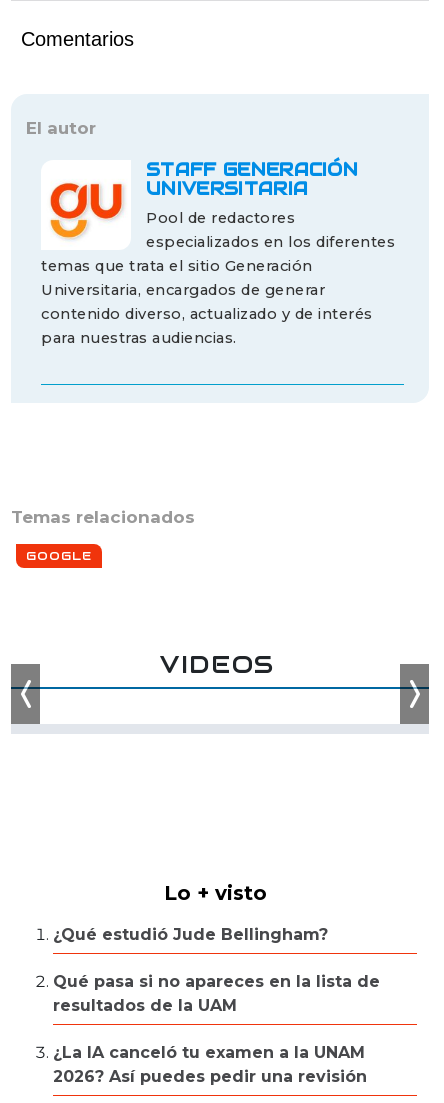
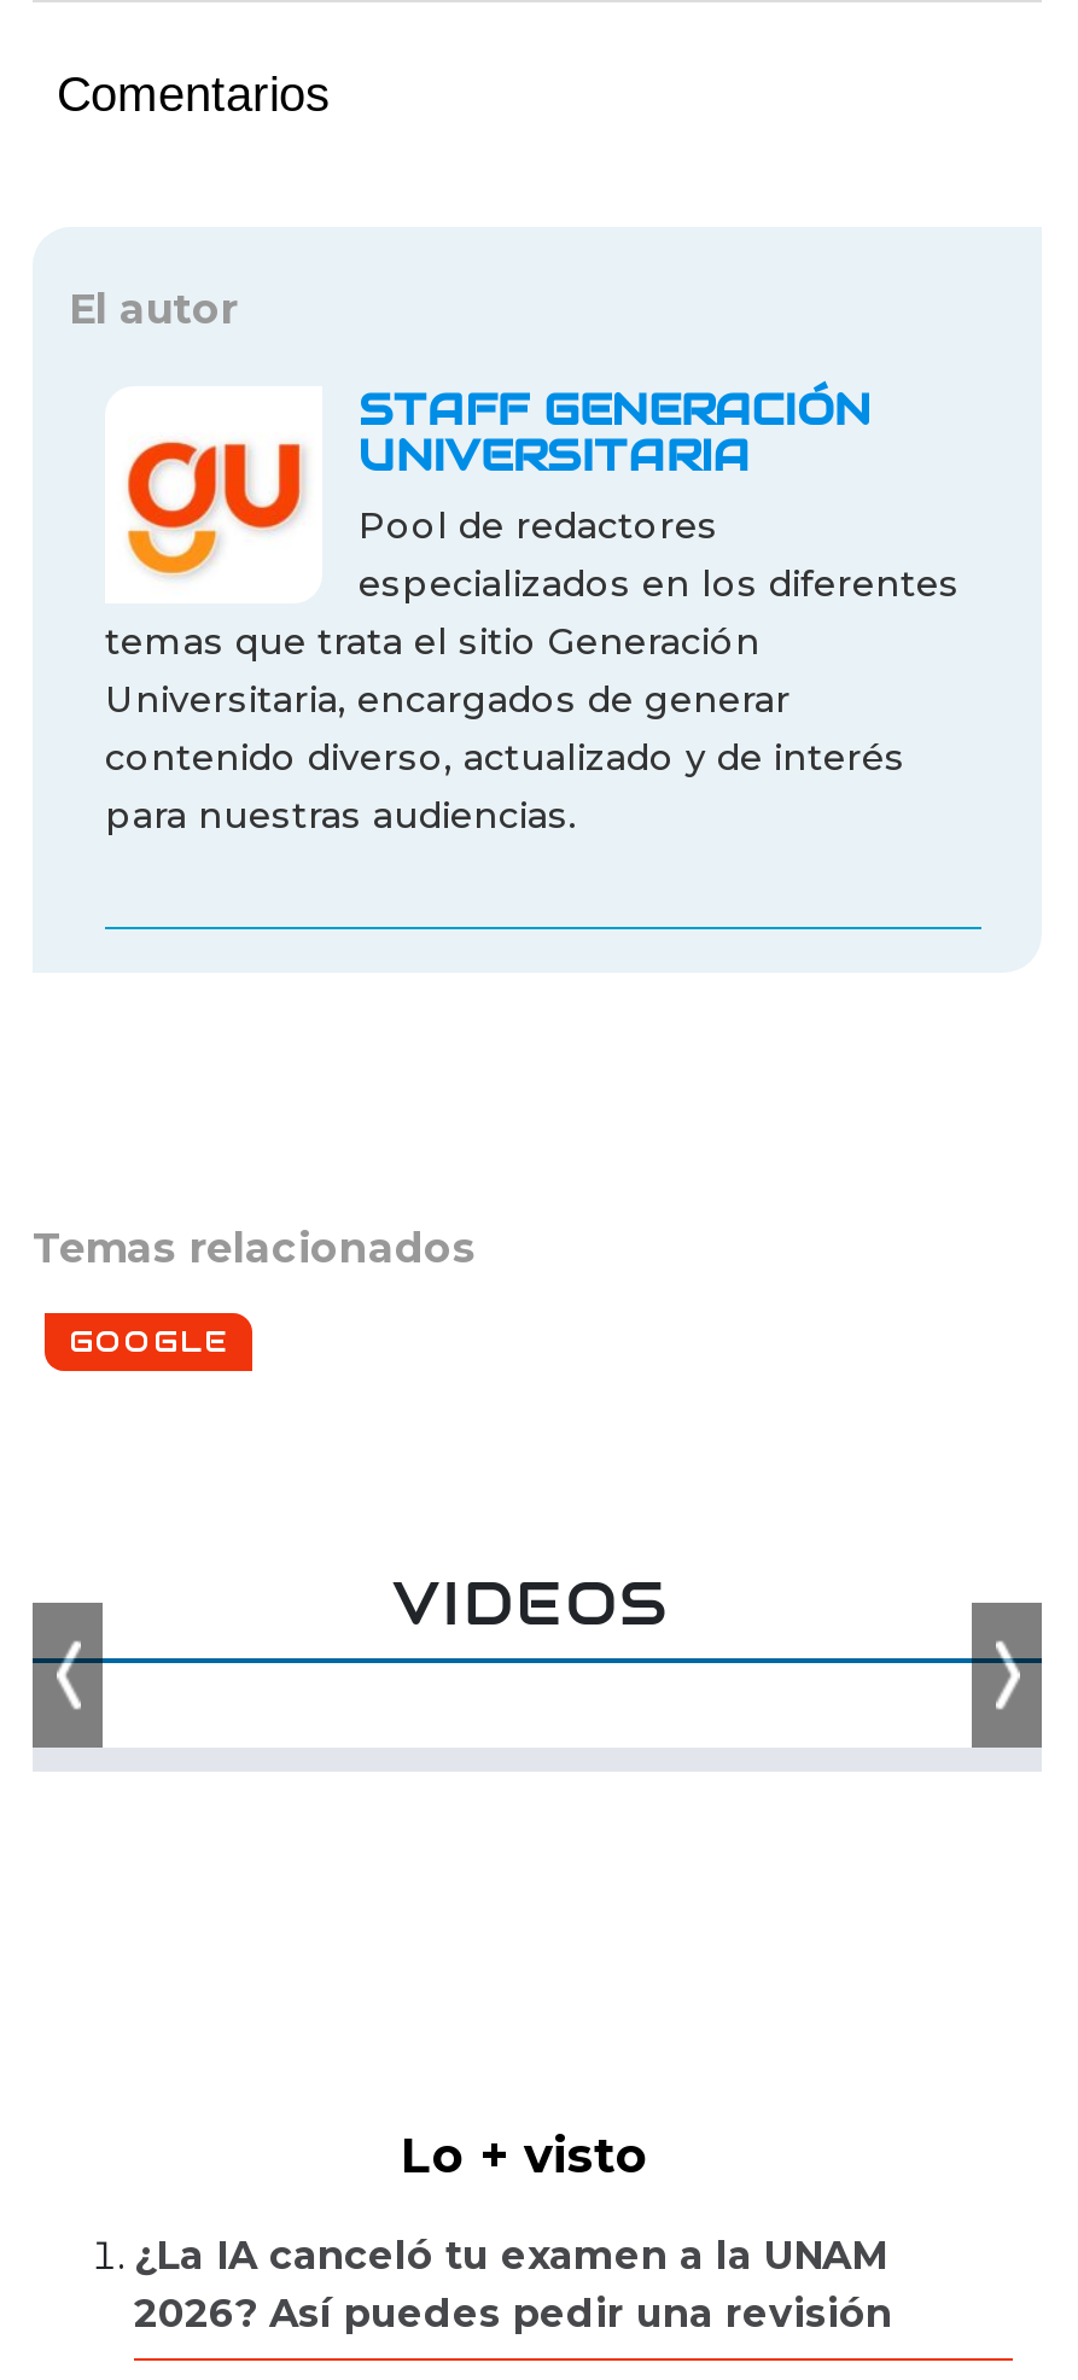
- ¿Qué estudió Jude Bellingham?
- Qué pasa si no apareces en la lista de
- resultados de la UAM
